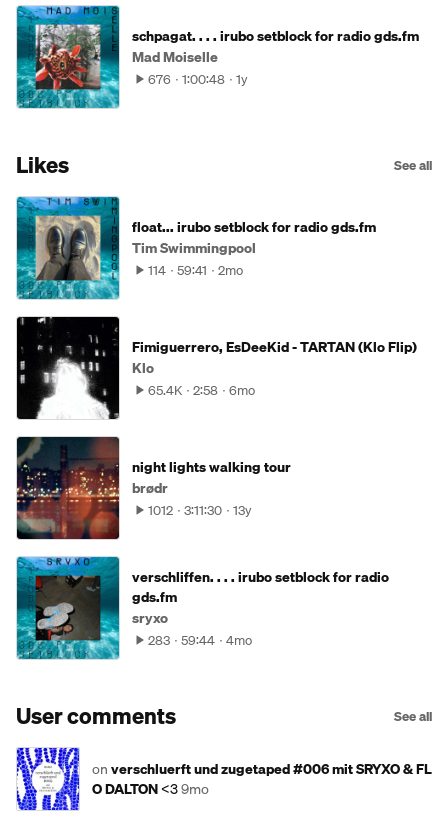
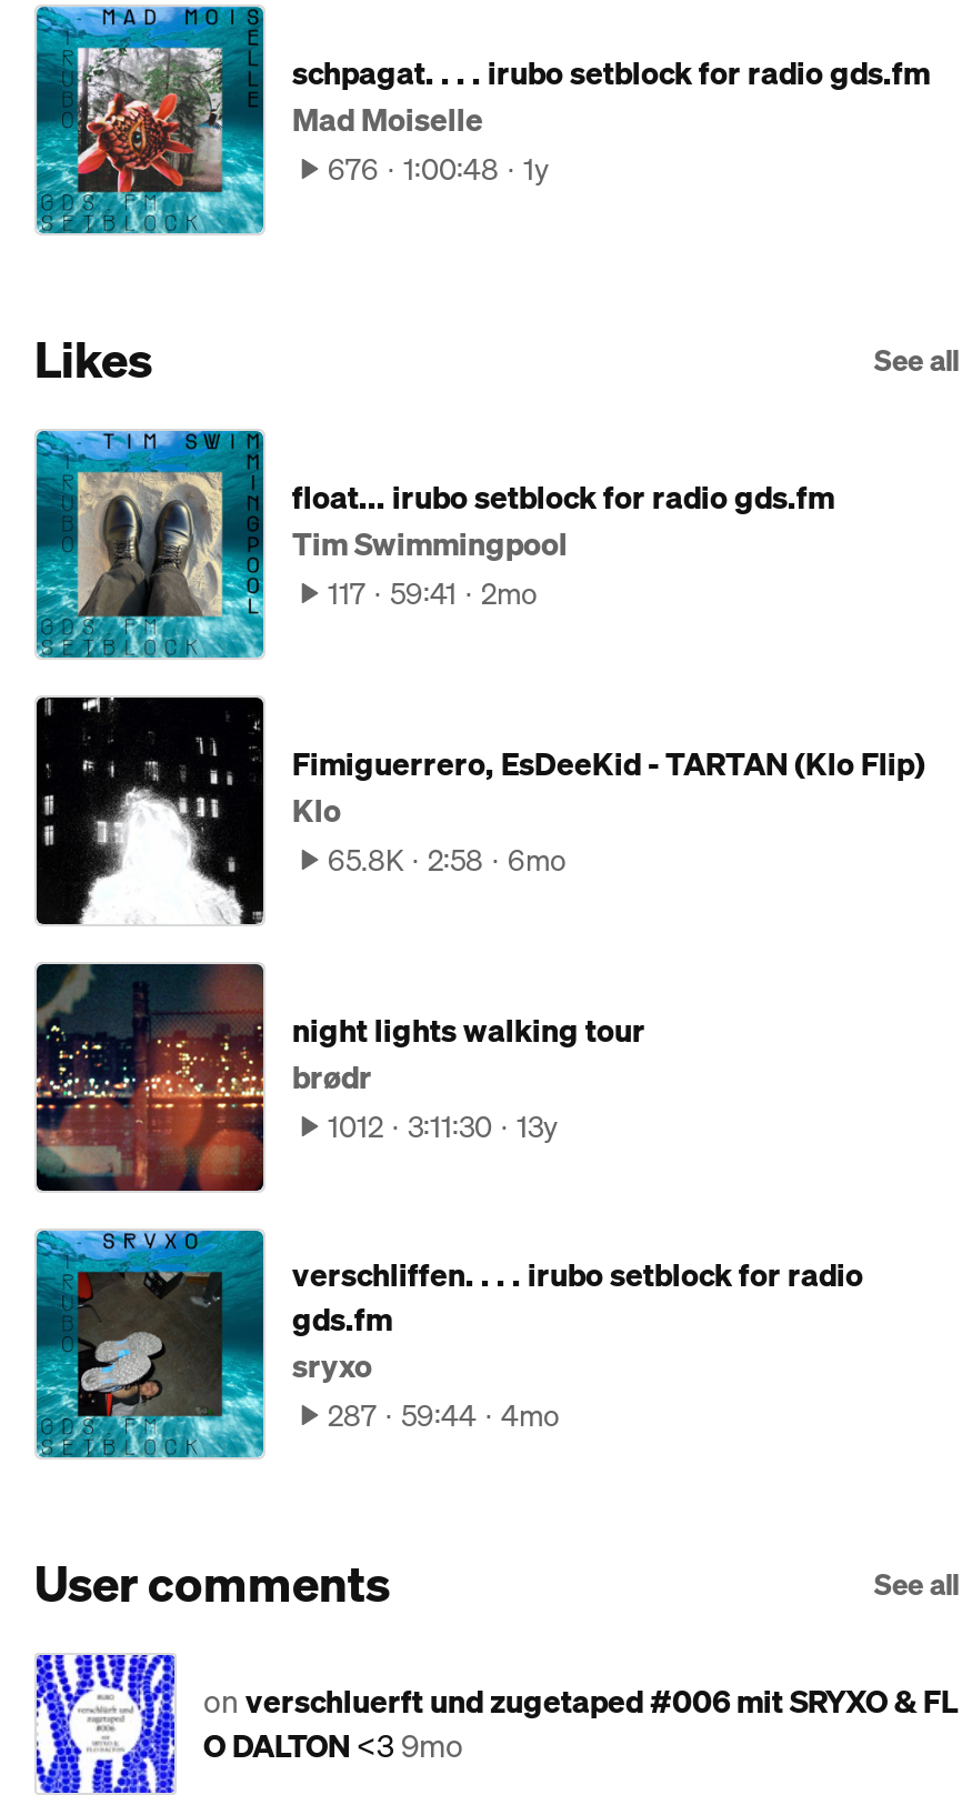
- 114 59:41 2mo
+ 117 59:41 2mo

- 65.4K 2:58 6mo
+ 65.8K 2:58 6mo

- 283 59:44 4mo
+ 287 59:44 4mo
